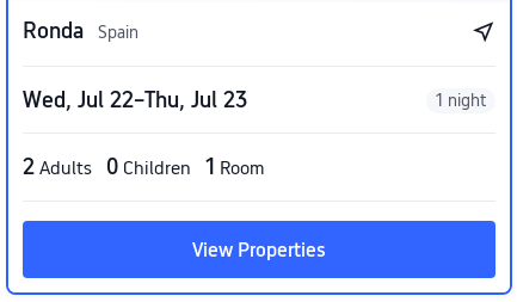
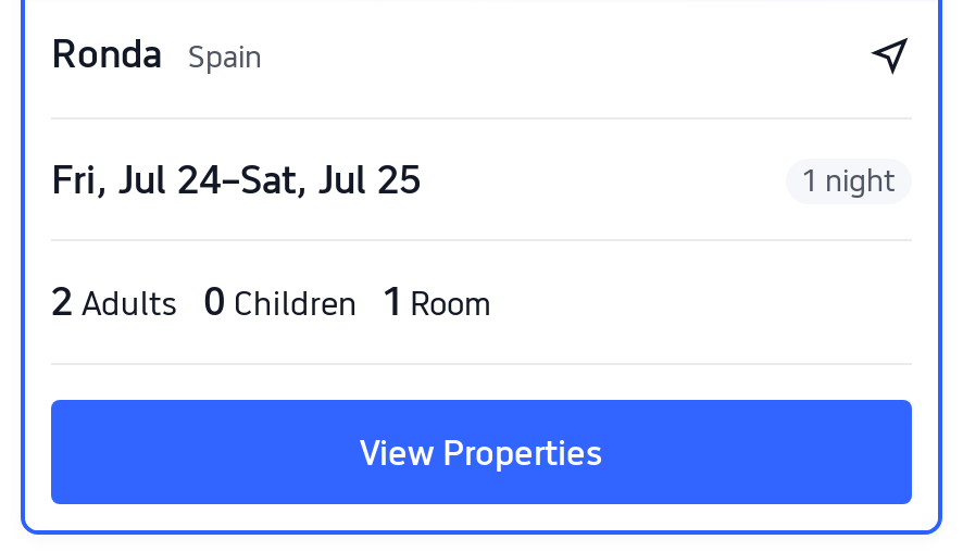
- Wed, Jul 22–Thu, Jul 23
+ Fri, Jul 24–Sat, Jul 25
